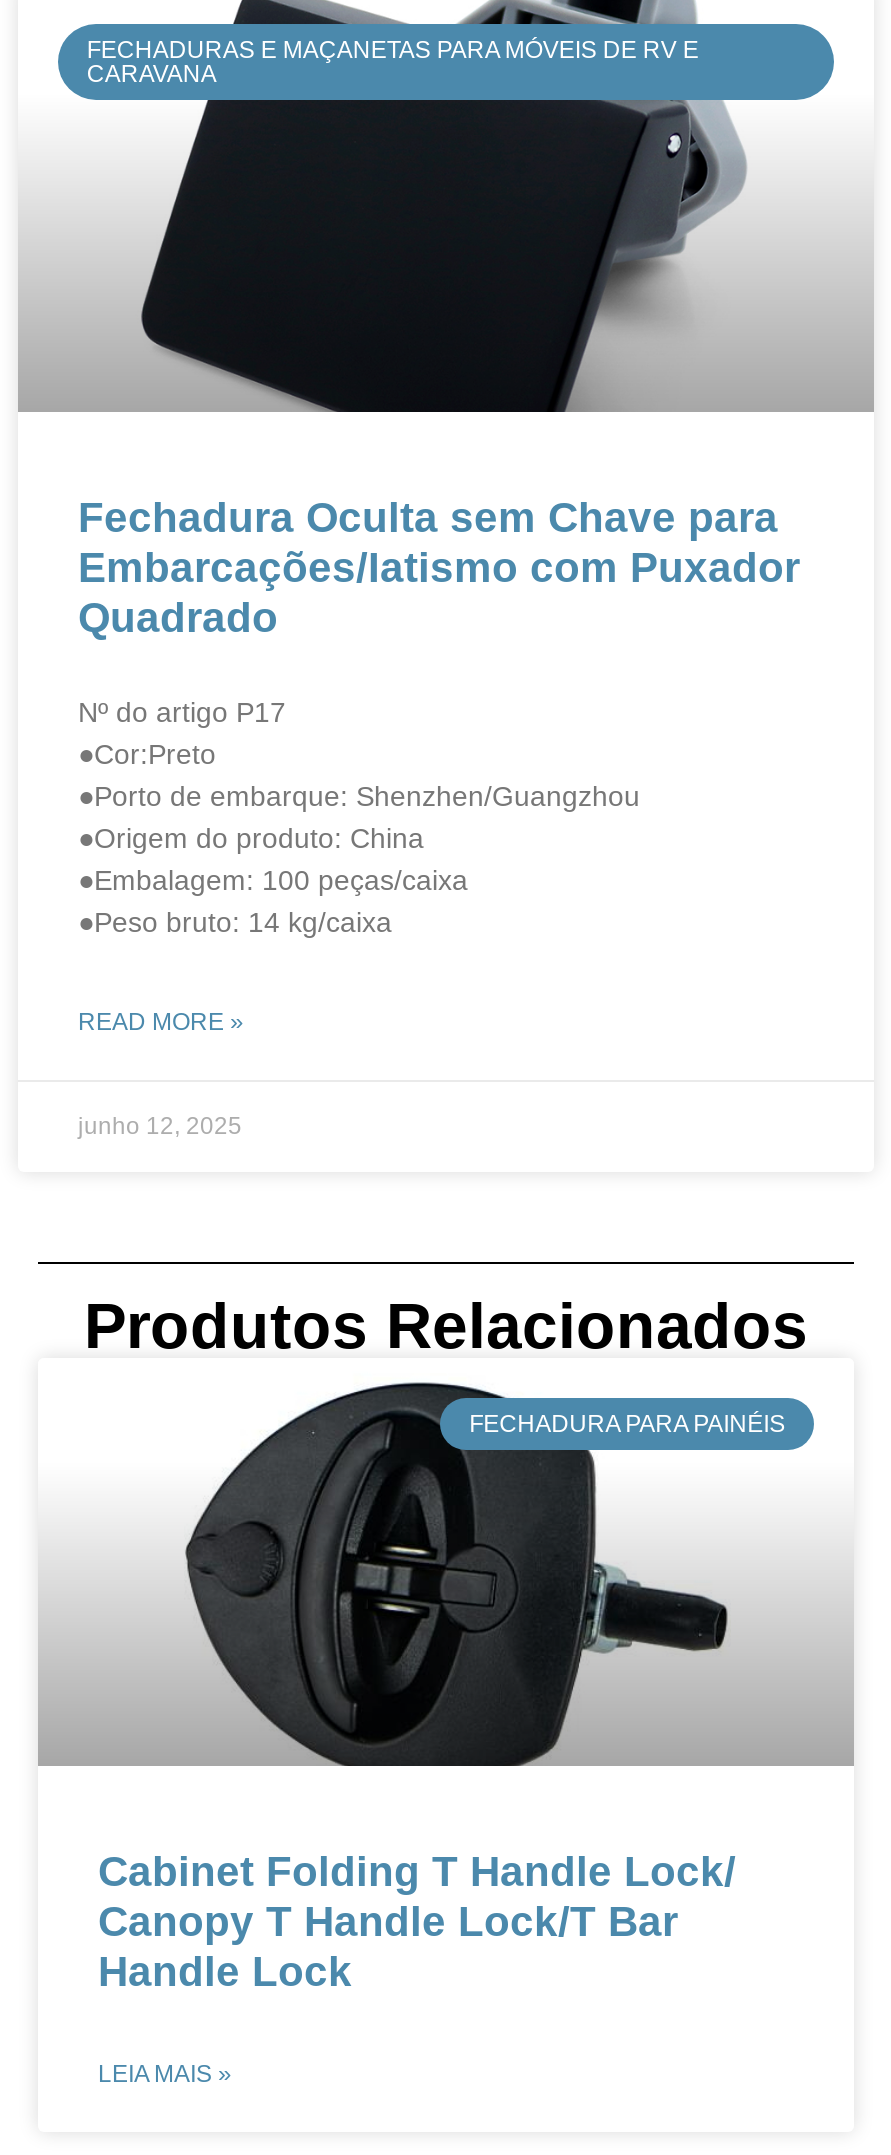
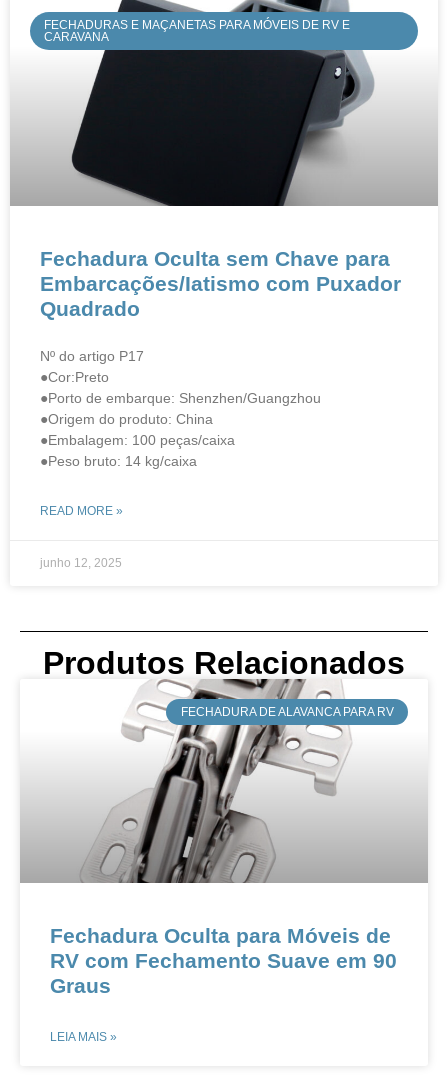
- [image]
- FECHADURA PARA PAINÉIS
+ [image]
+ FECHADURA DE ALAVANCA PARA RV

- Cabinet Folding T Handle Lock/
- Canopy T Handle Lock/T Bar
- Handle Lock
+ Fechadura Oculta para Móveis de
+ RV com Fechamento Suave em 90
+ Graus
